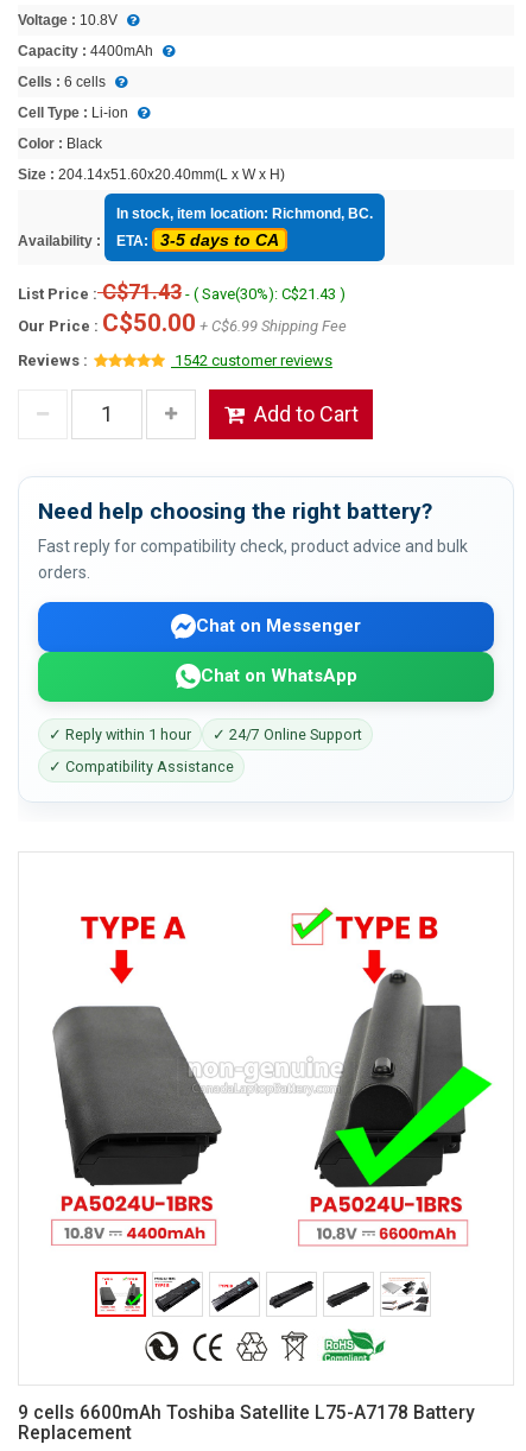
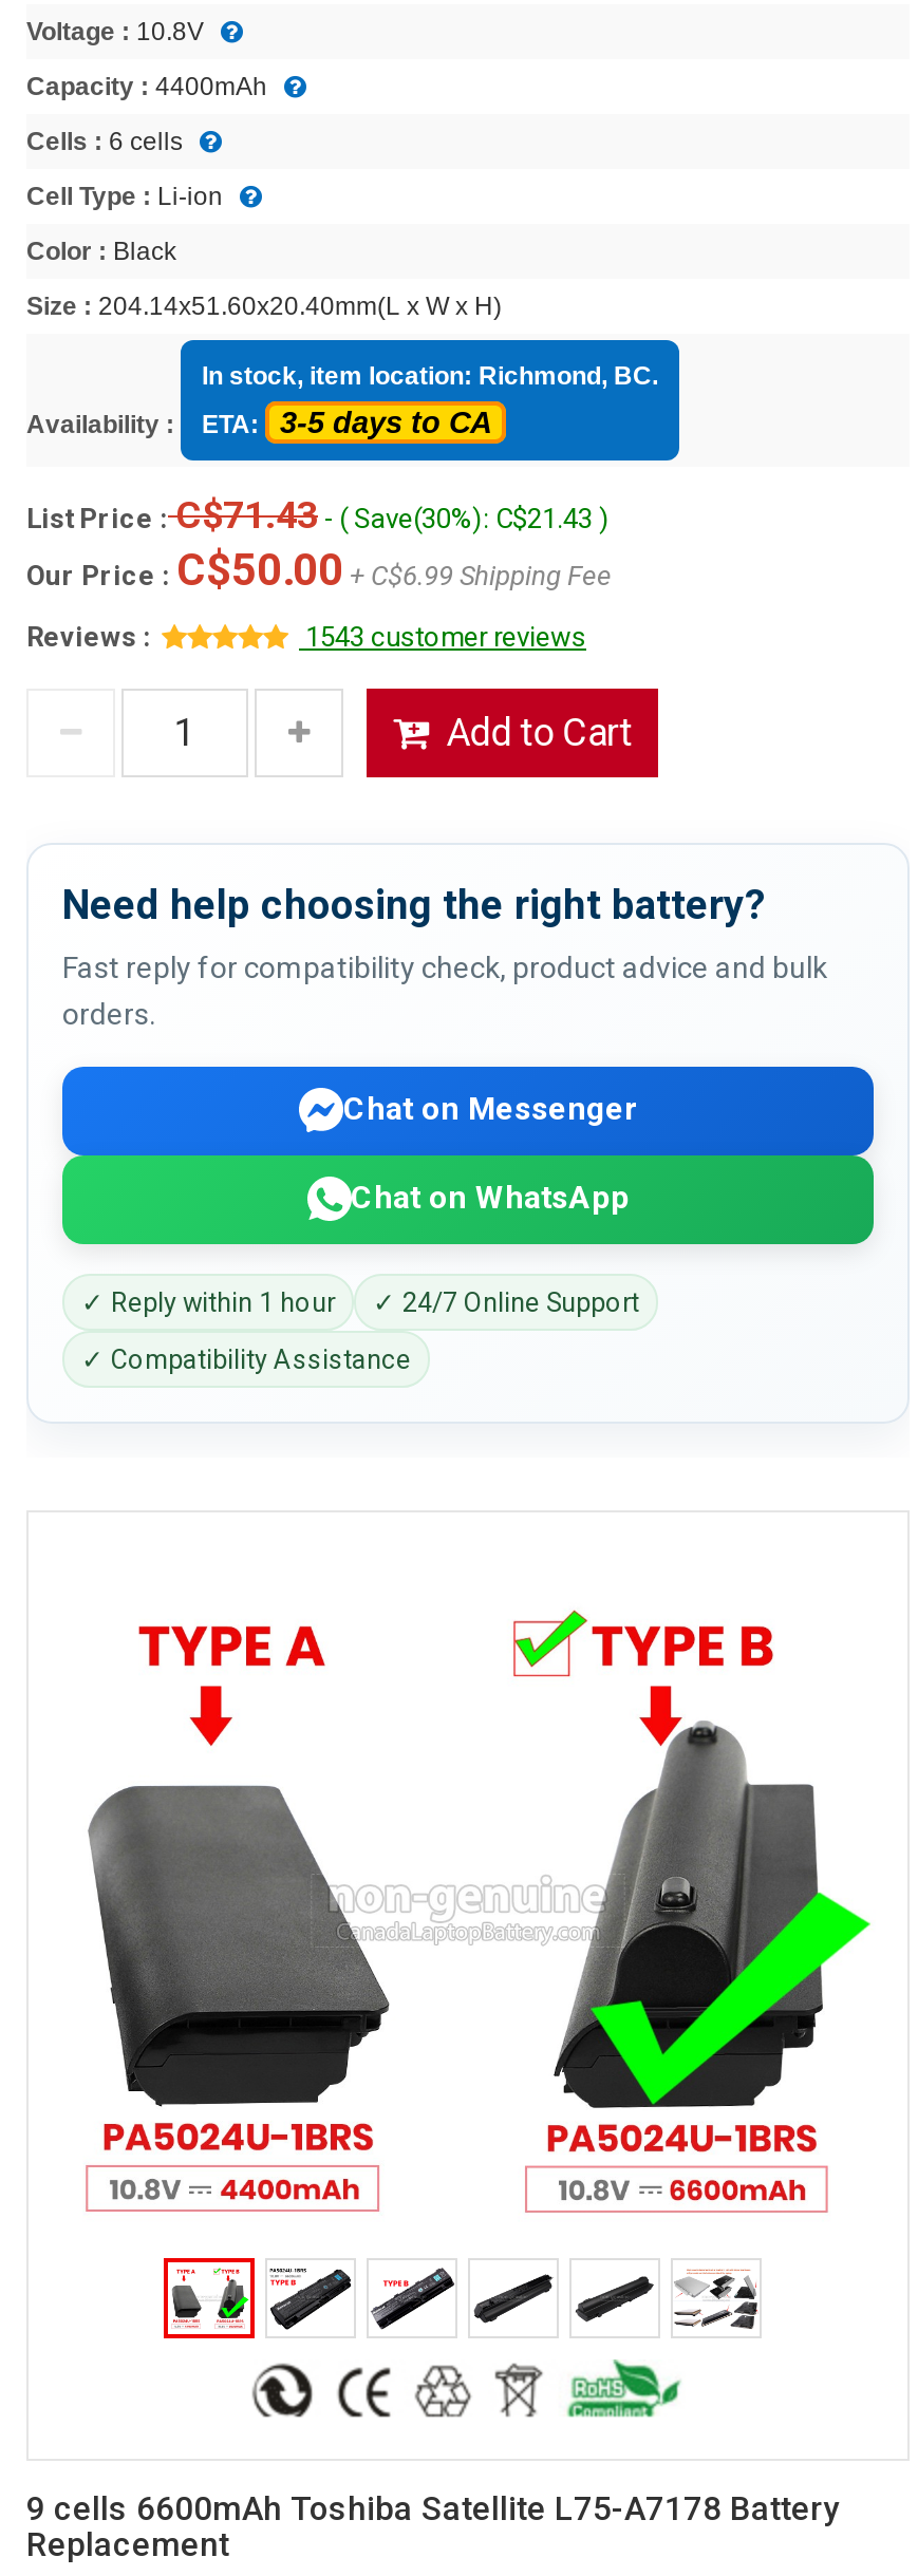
- 1542 customer reviews
+ 1543 customer reviews
